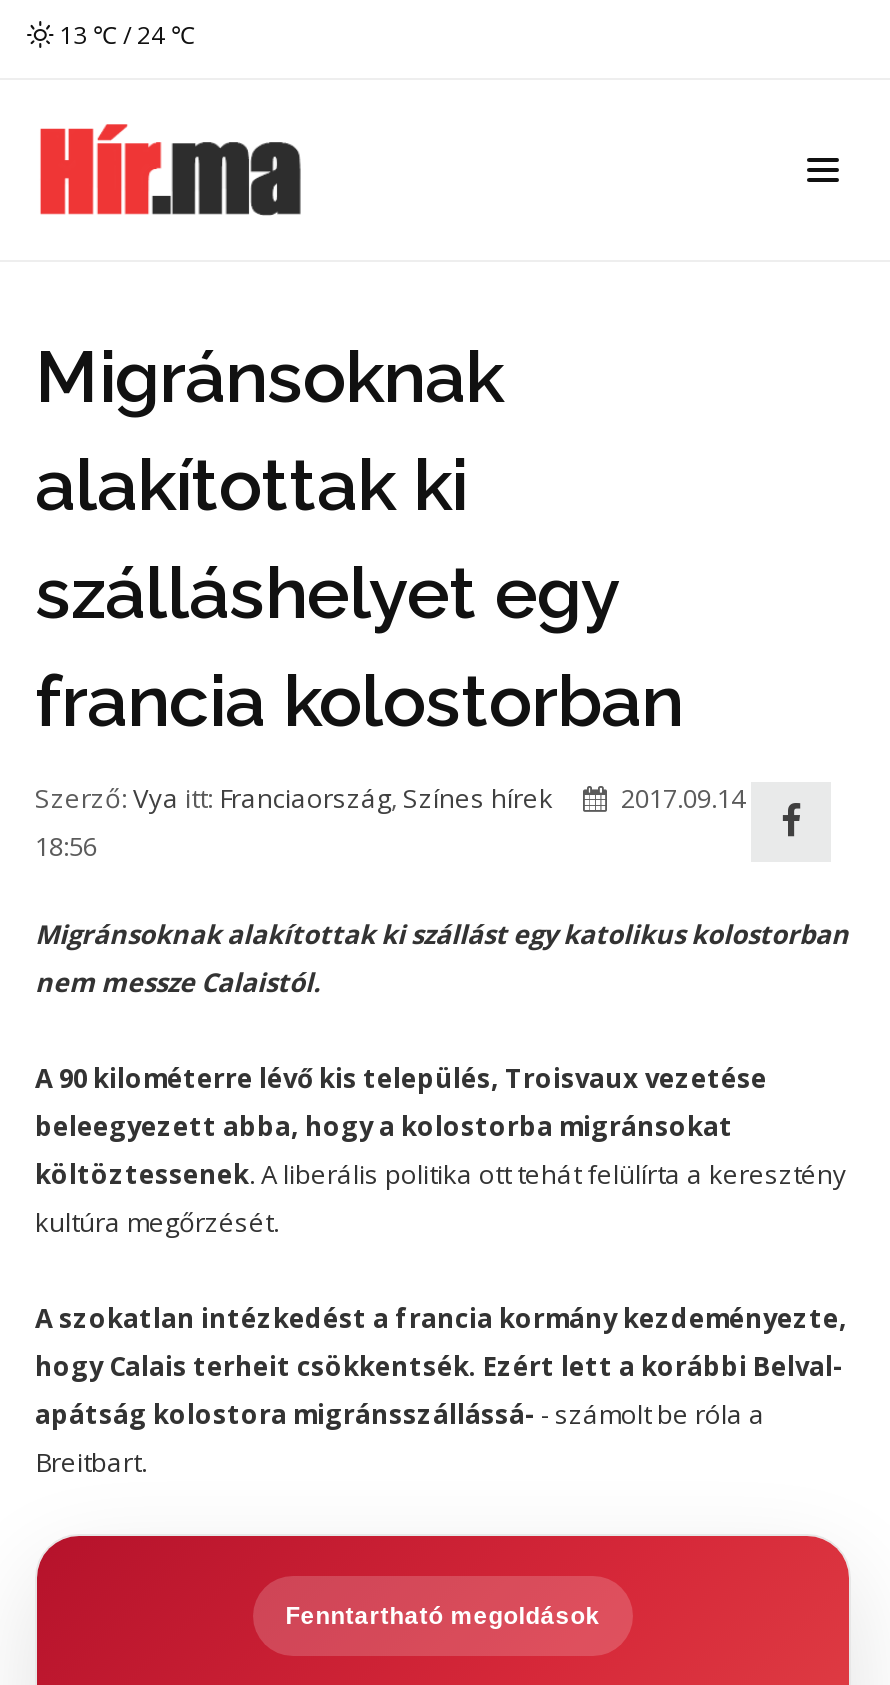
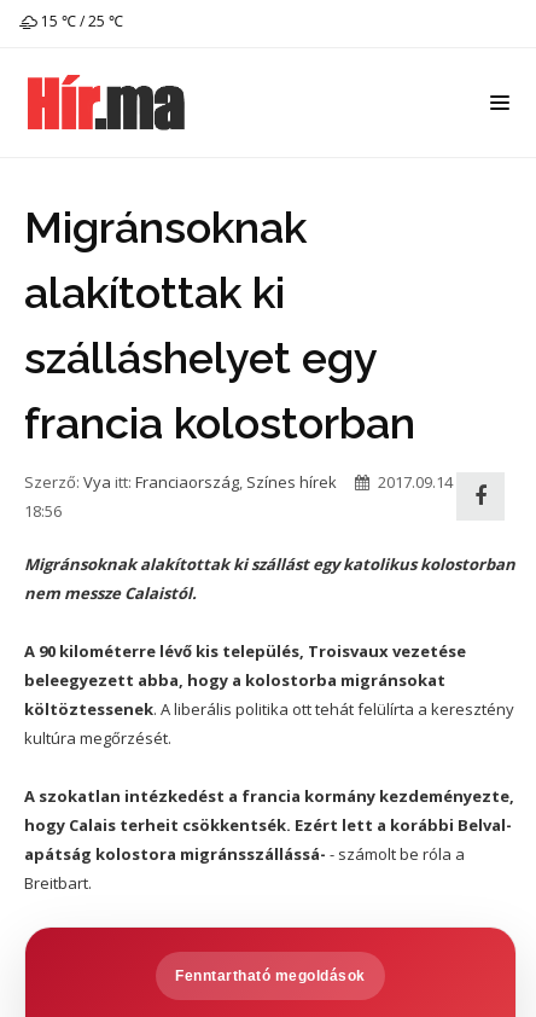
- 13 ℃ / 24 ℃
+ 15 ℃ / 25 ℃
